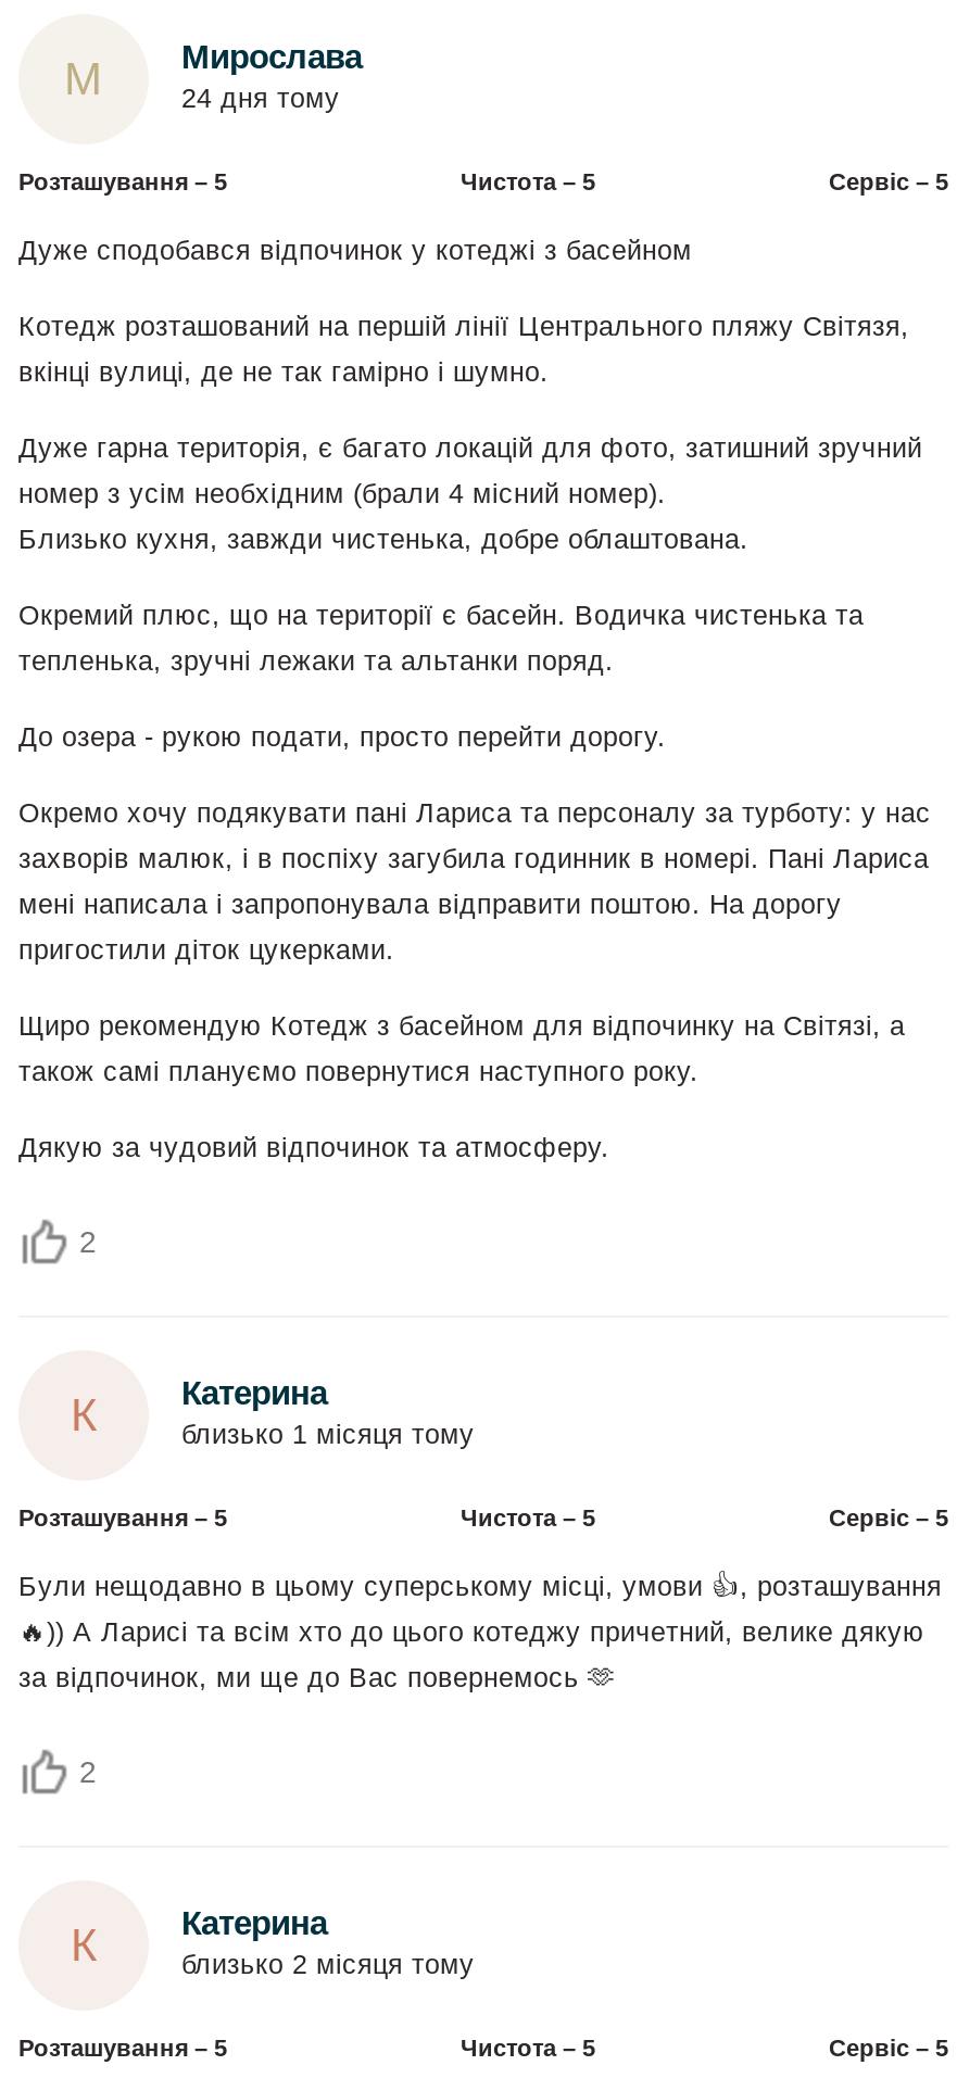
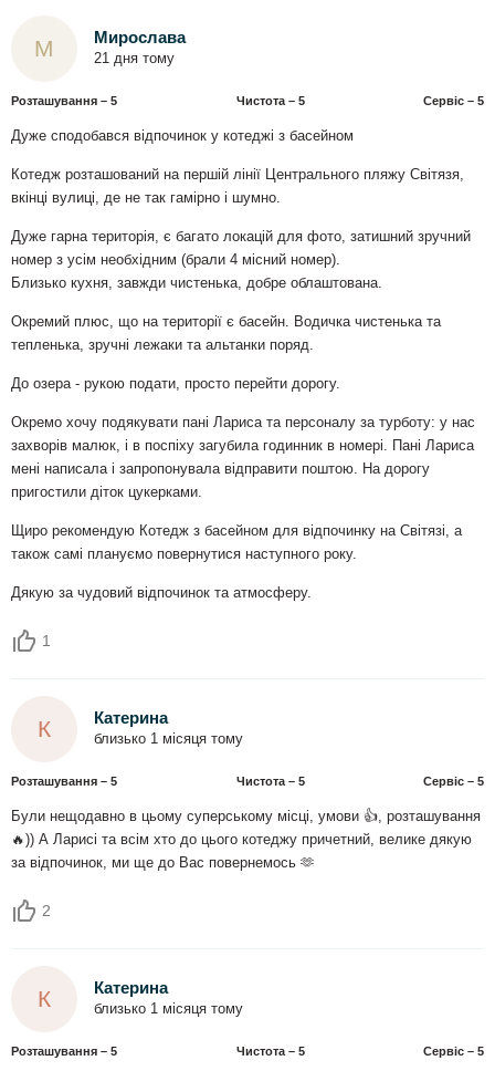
- 24 дня тому
+ 21 дня тому

- 2
+ 1

- близько 2 місяця тому
+ близько 1 місяця тому
